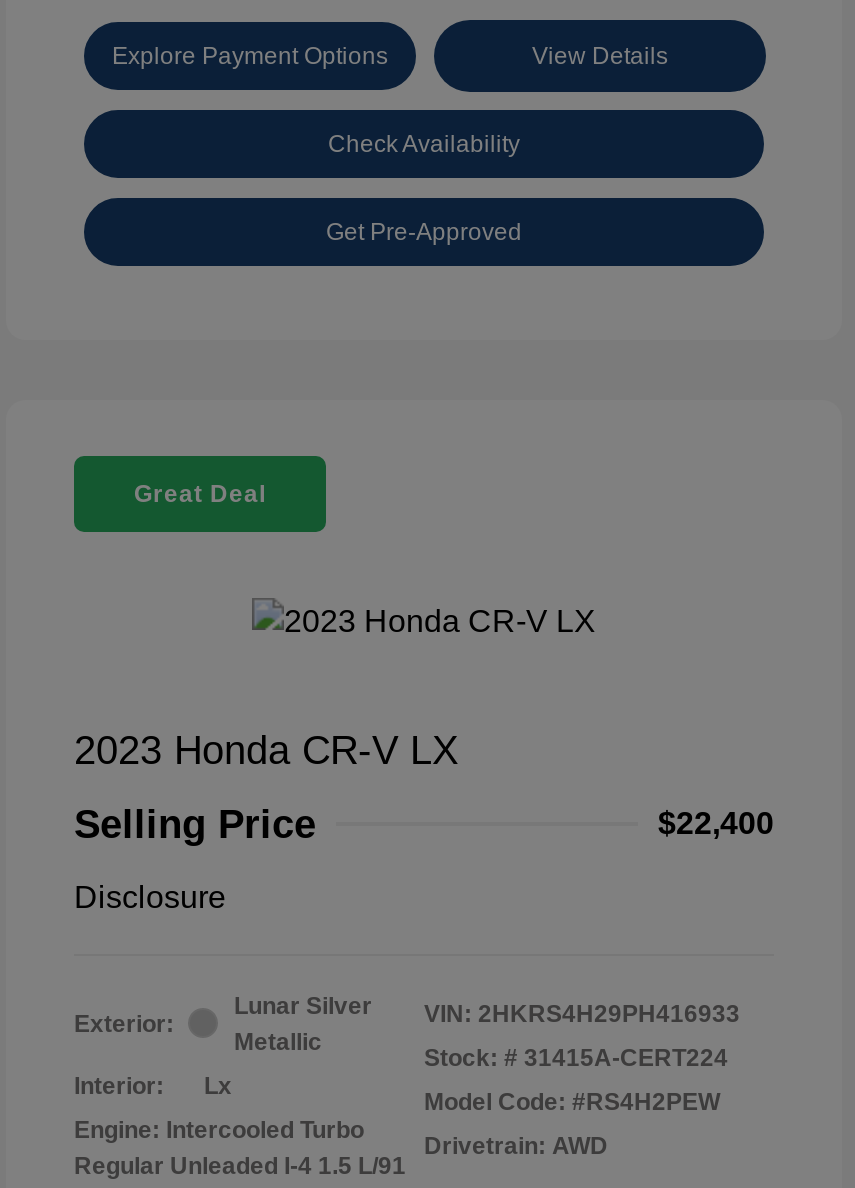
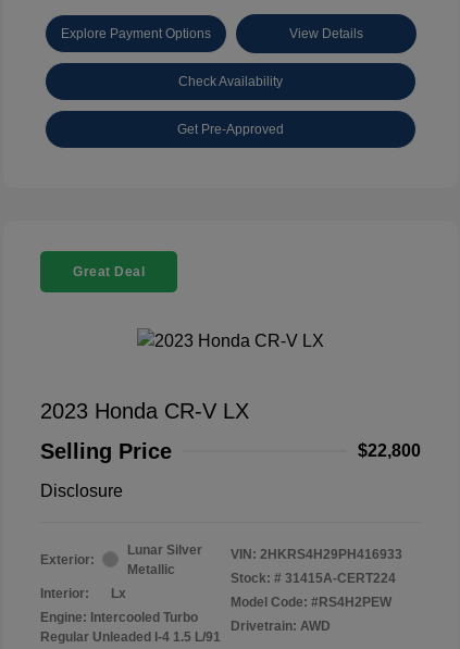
- $22,400
+ $22,800
